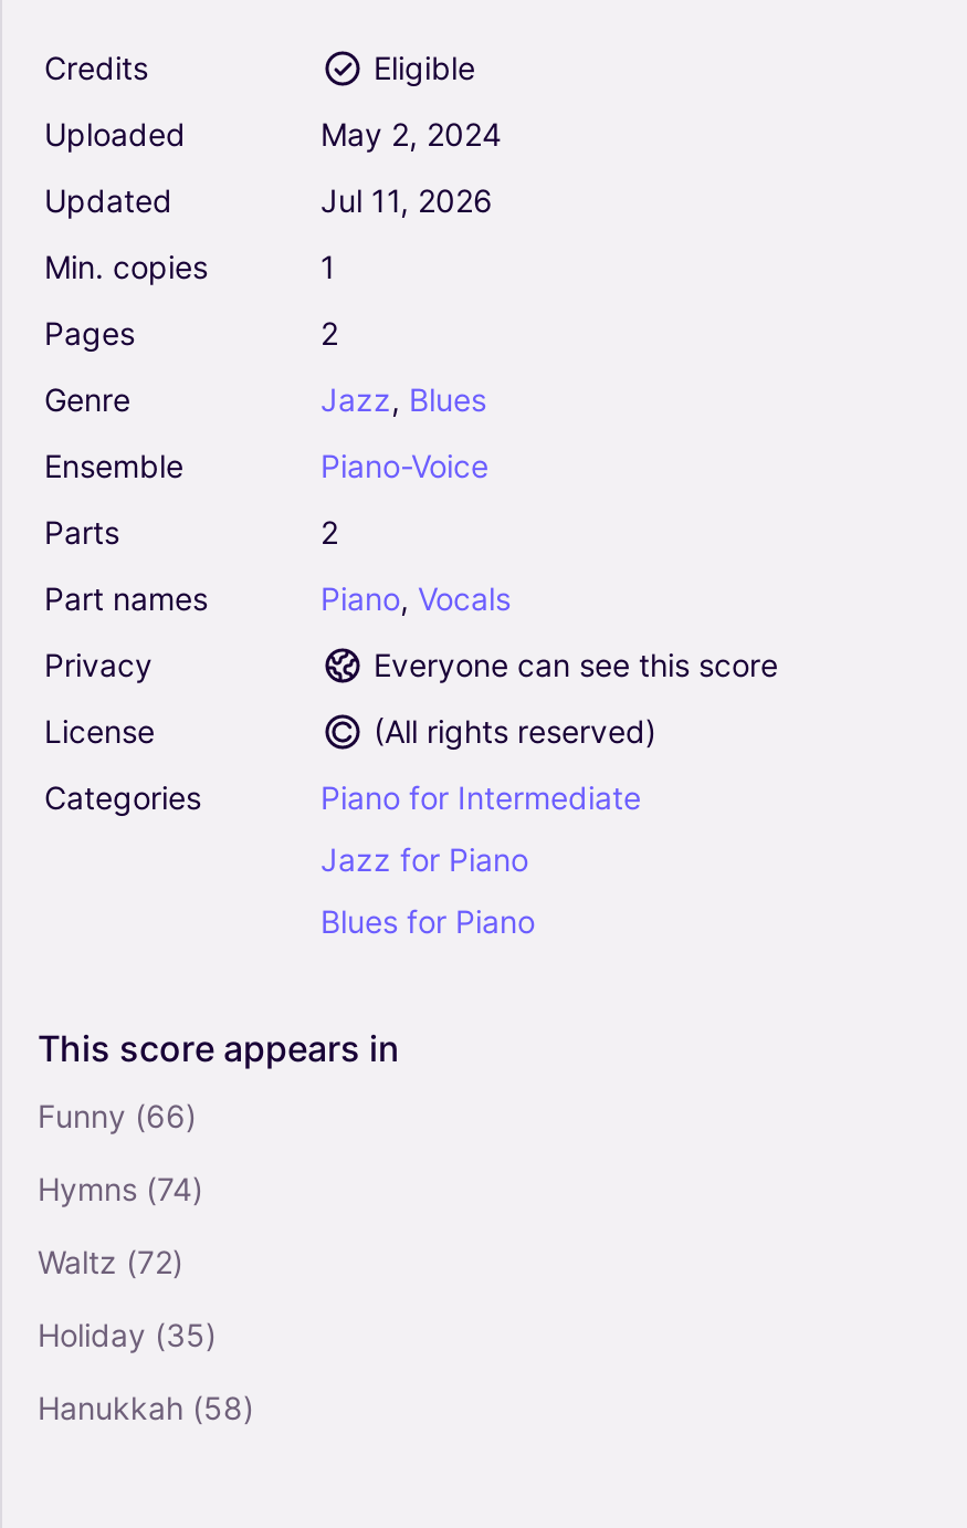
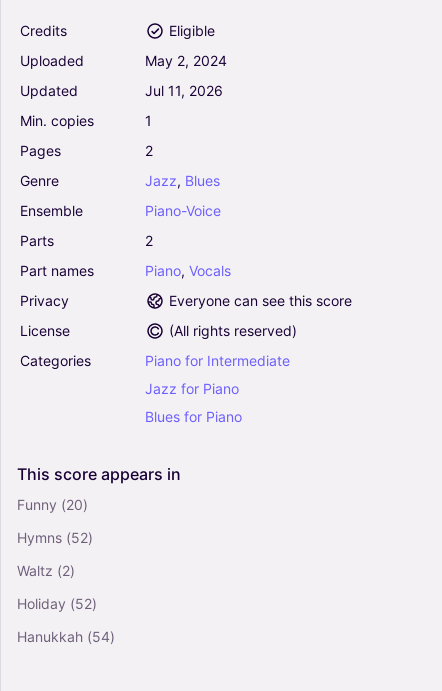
- Funny (66)
+ Funny (20)

- Hymns (74)
+ Hymns (52)

- Waltz (72)
+ Waltz (2)

- Holiday (35)
+ Holiday (52)

- Hanukkah (58)
+ Hanukkah (54)
